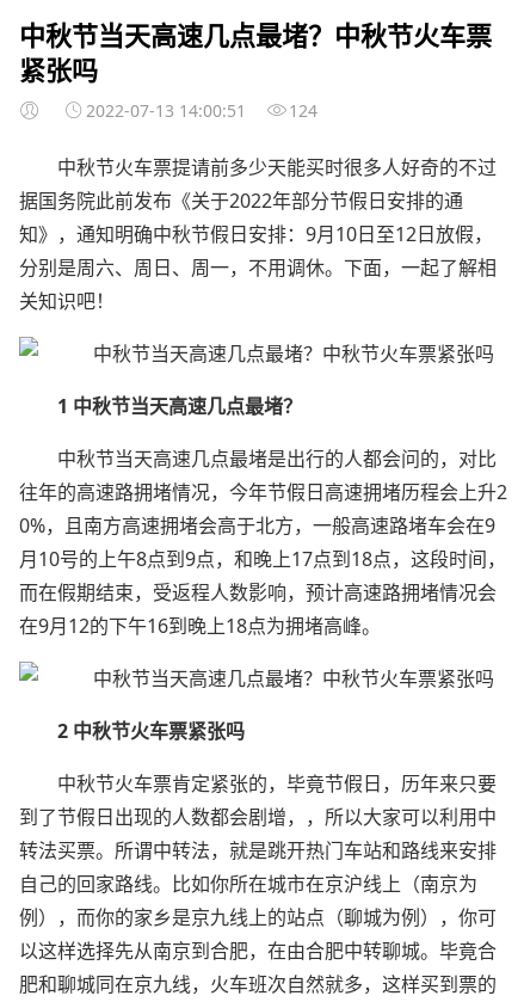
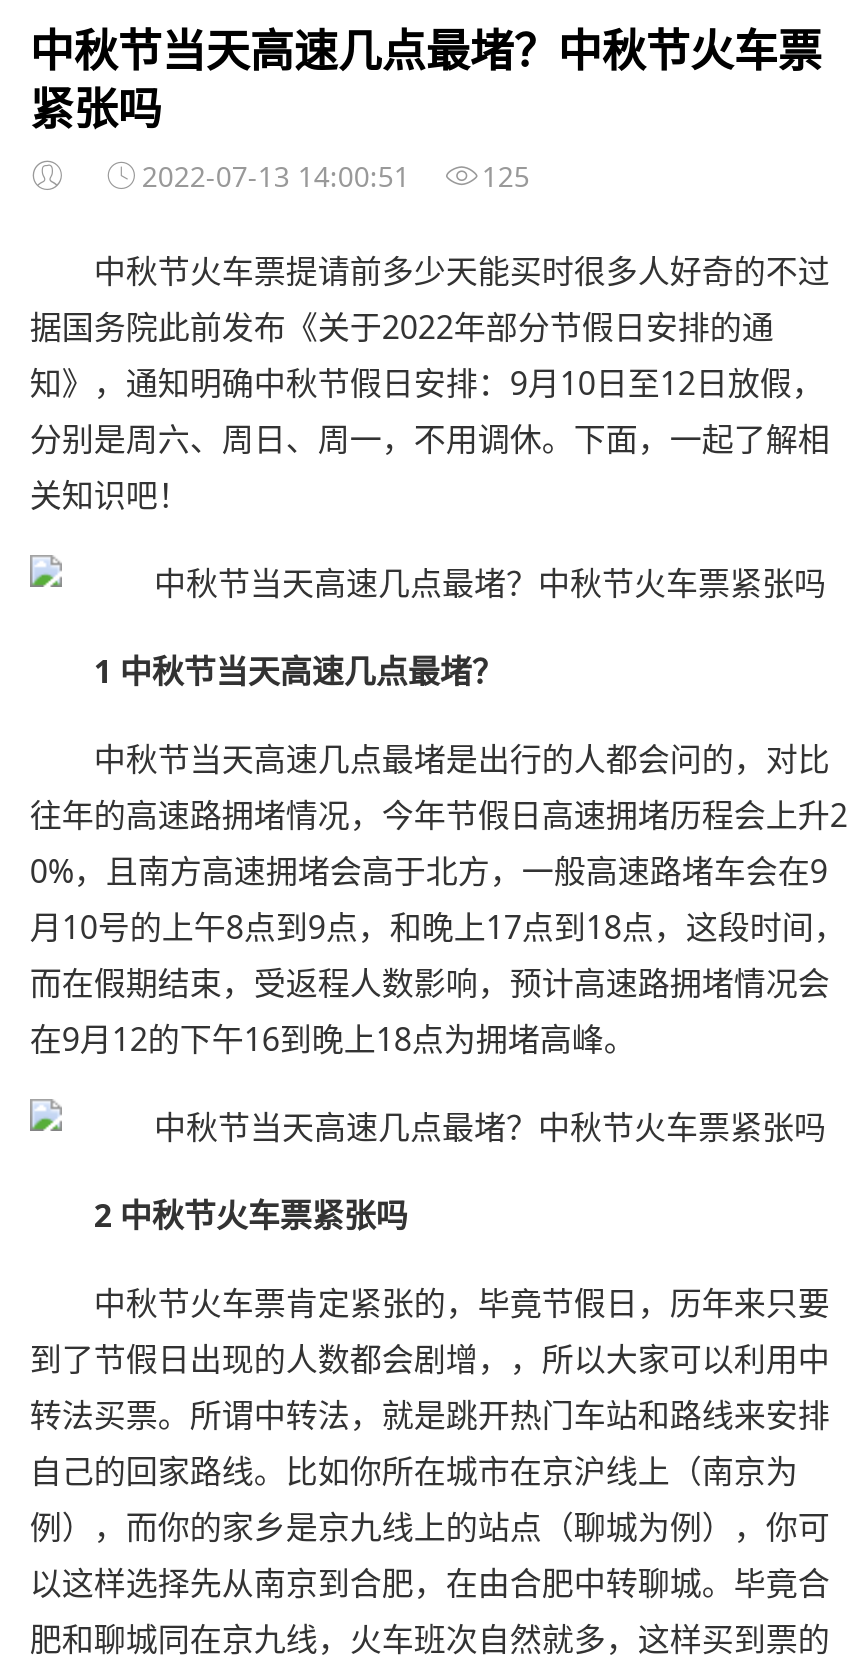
- 2022-07-13 14:00:51 124
+ 2022-07-13 14:00:51 125
